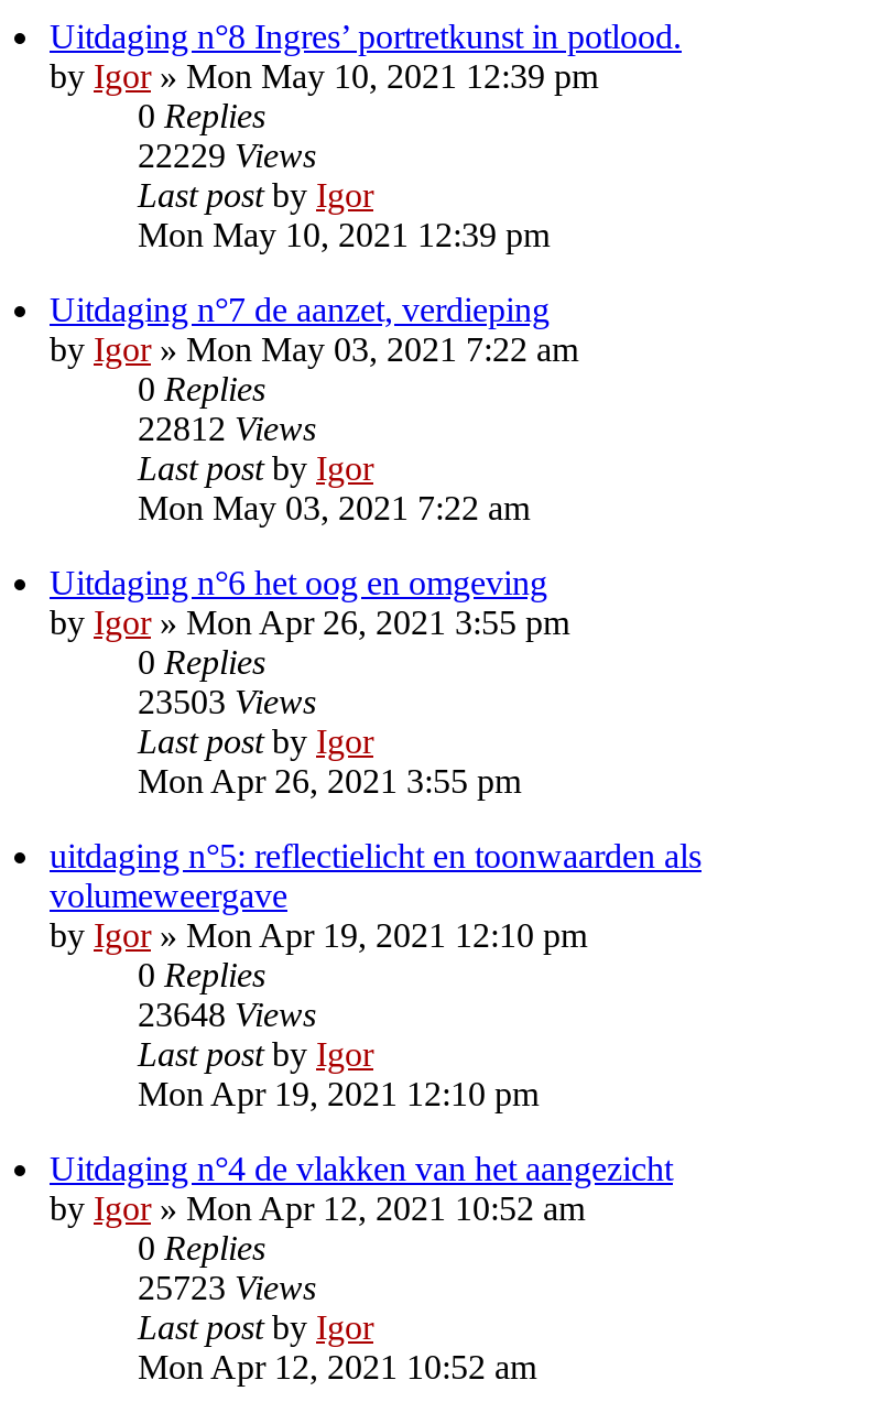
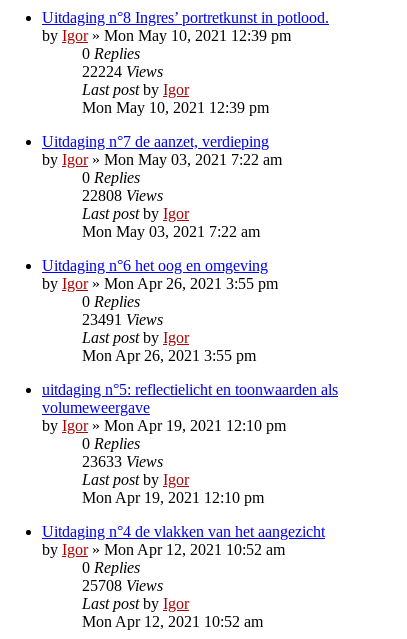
- 22229 Views
+ 22224 Views

- 22812 Views
+ 22808 Views

- 23503 Views
+ 23491 Views

- 23648 Views
+ 23633 Views

- 25723 Views
+ 25708 Views
